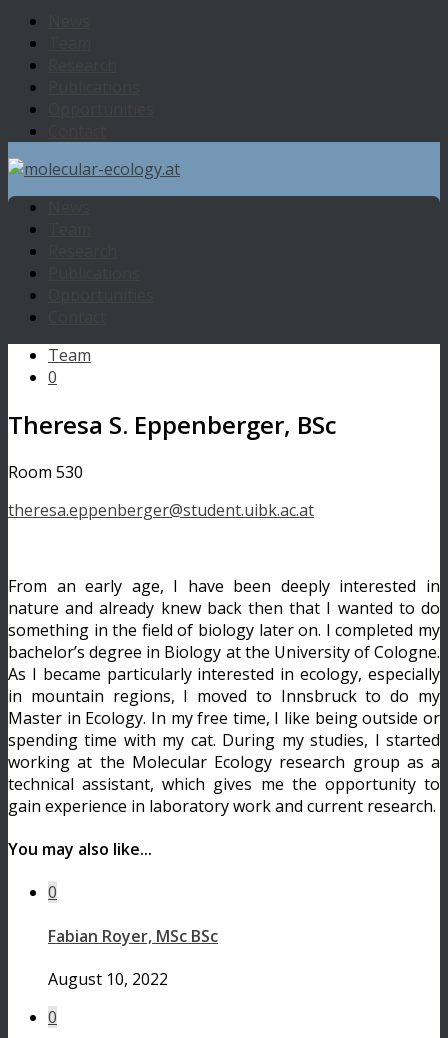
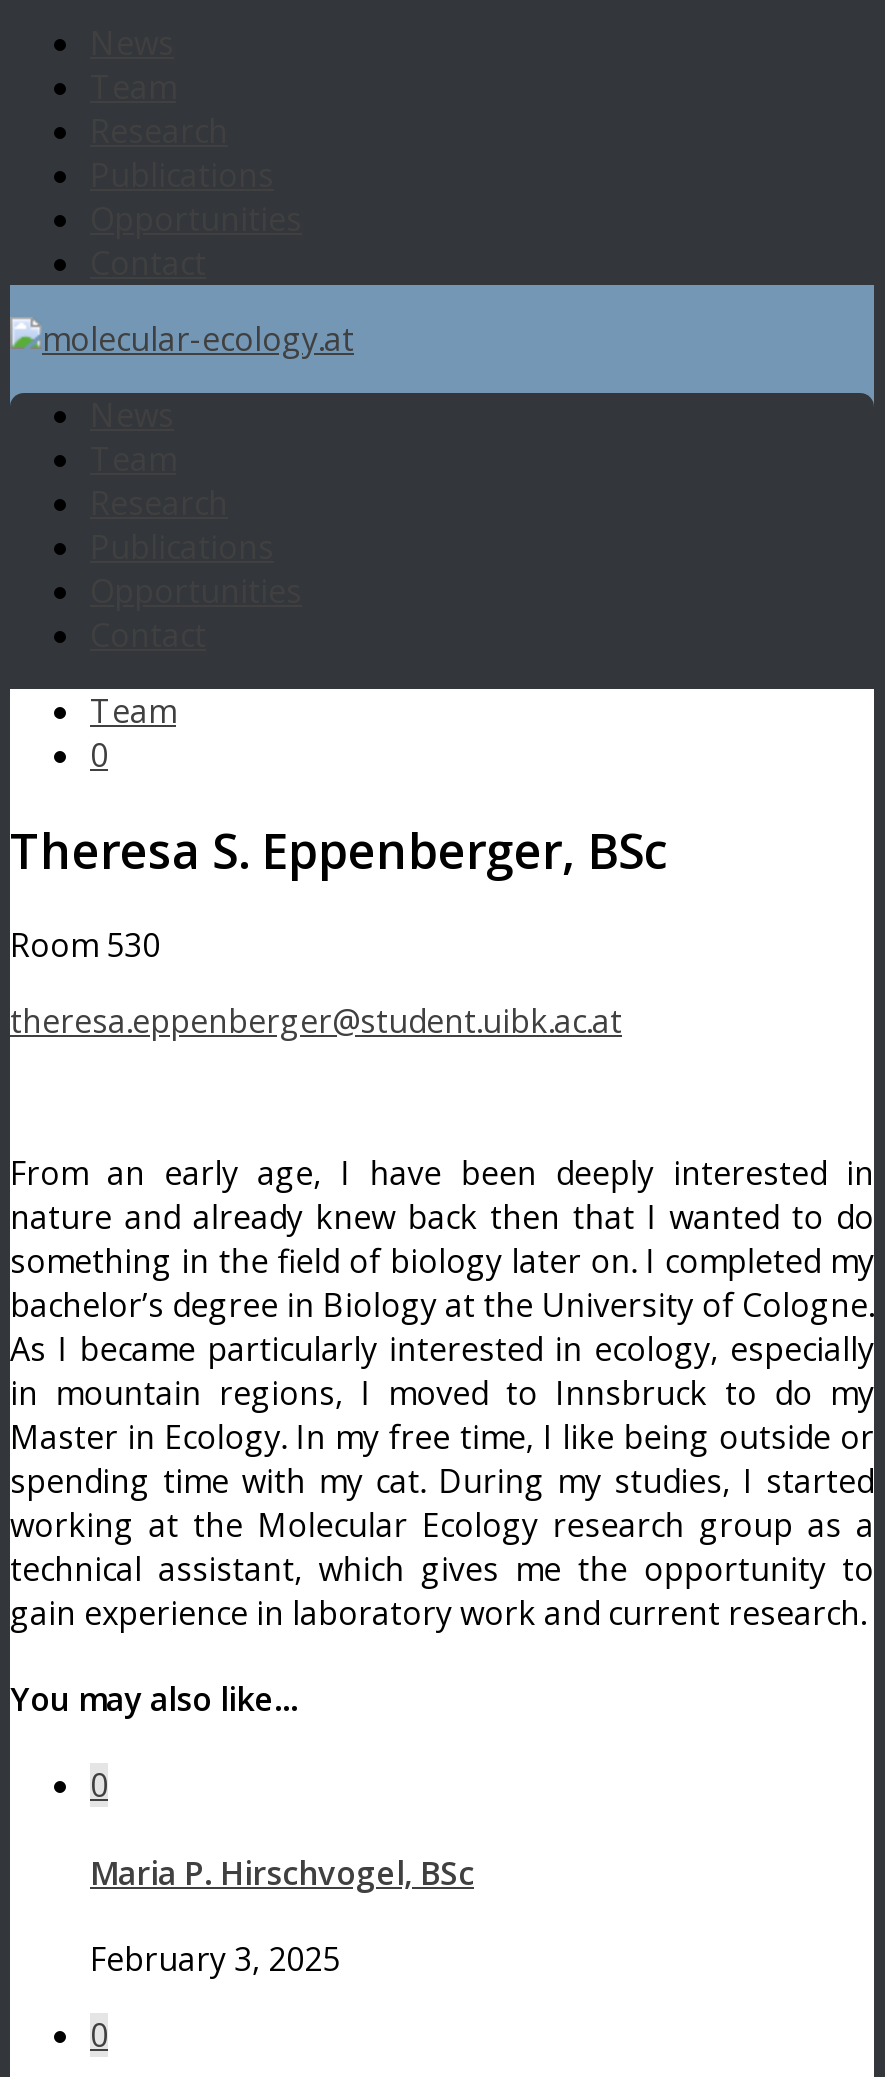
- Fabian Royer, MSc BSc
+ Maria P. Hirschvogel, BSc

- August 10, 2022
+ February 3, 2025
